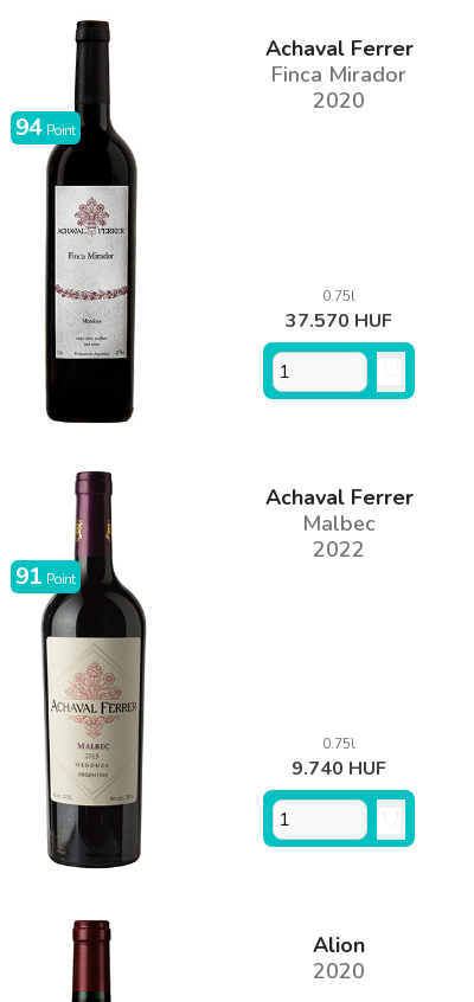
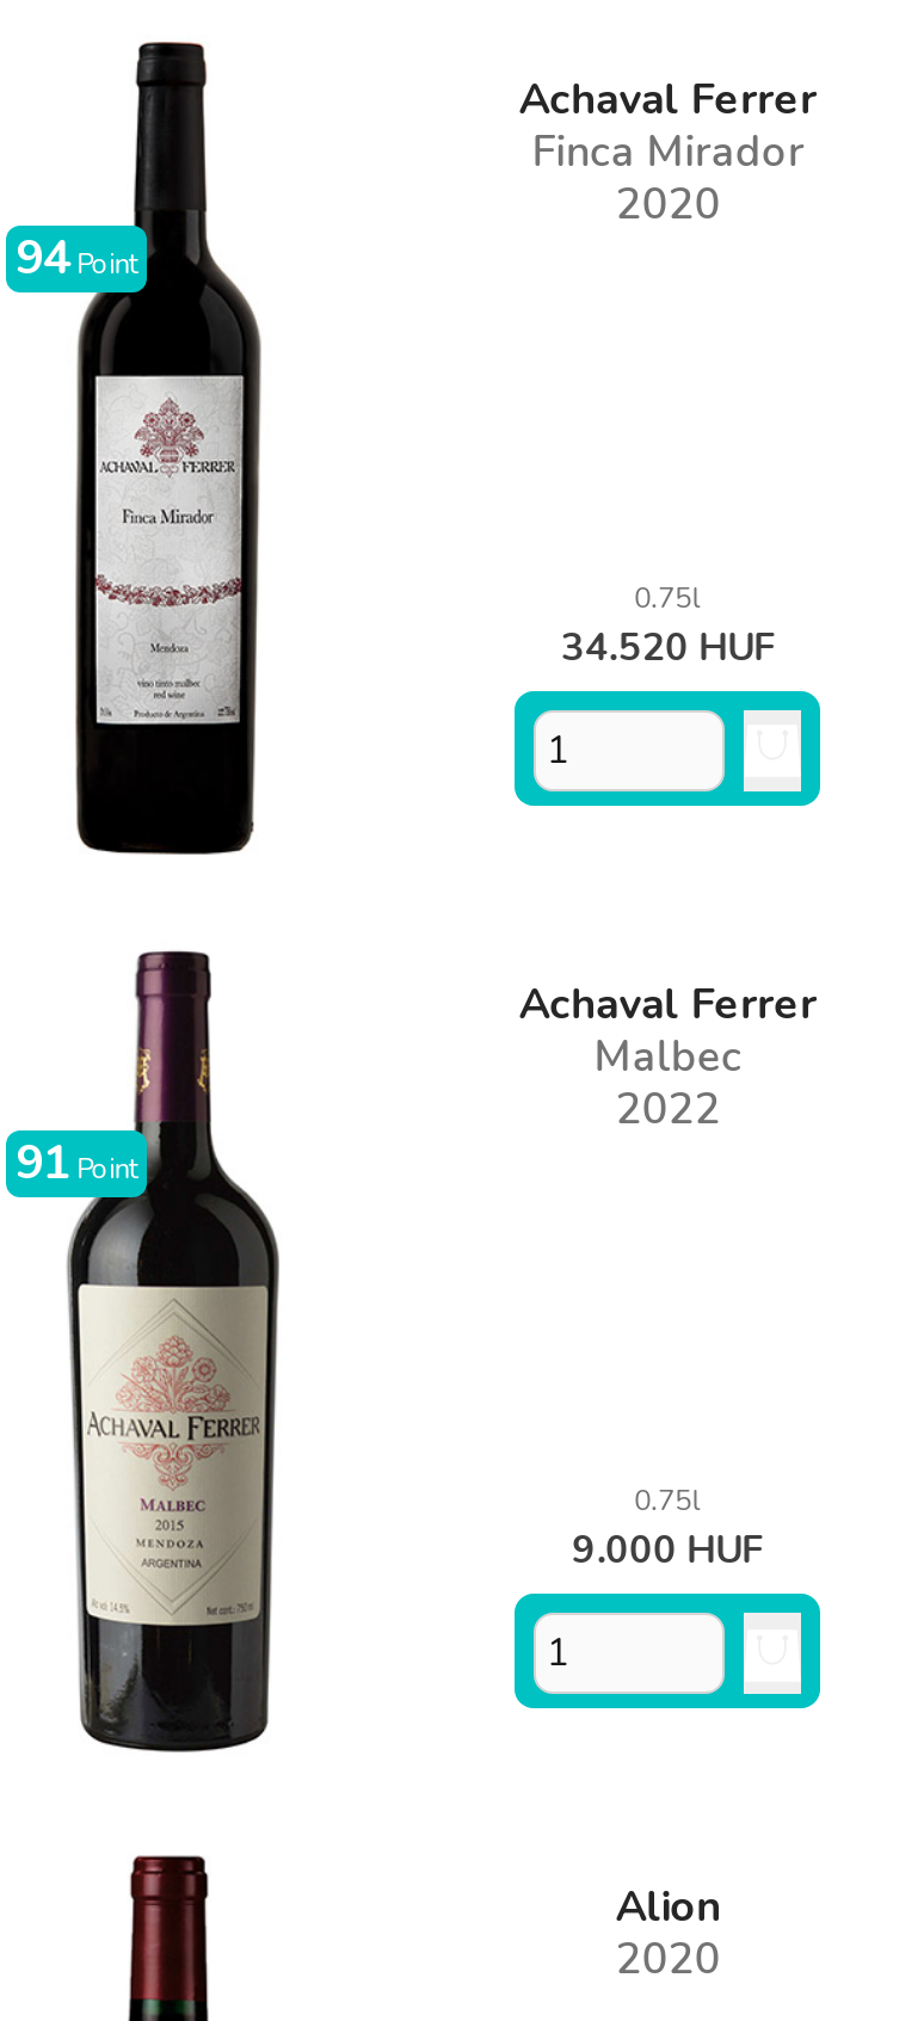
- 37.570 HUF
+ 34.520 HUF

- 9.740 HUF
+ 9.000 HUF
